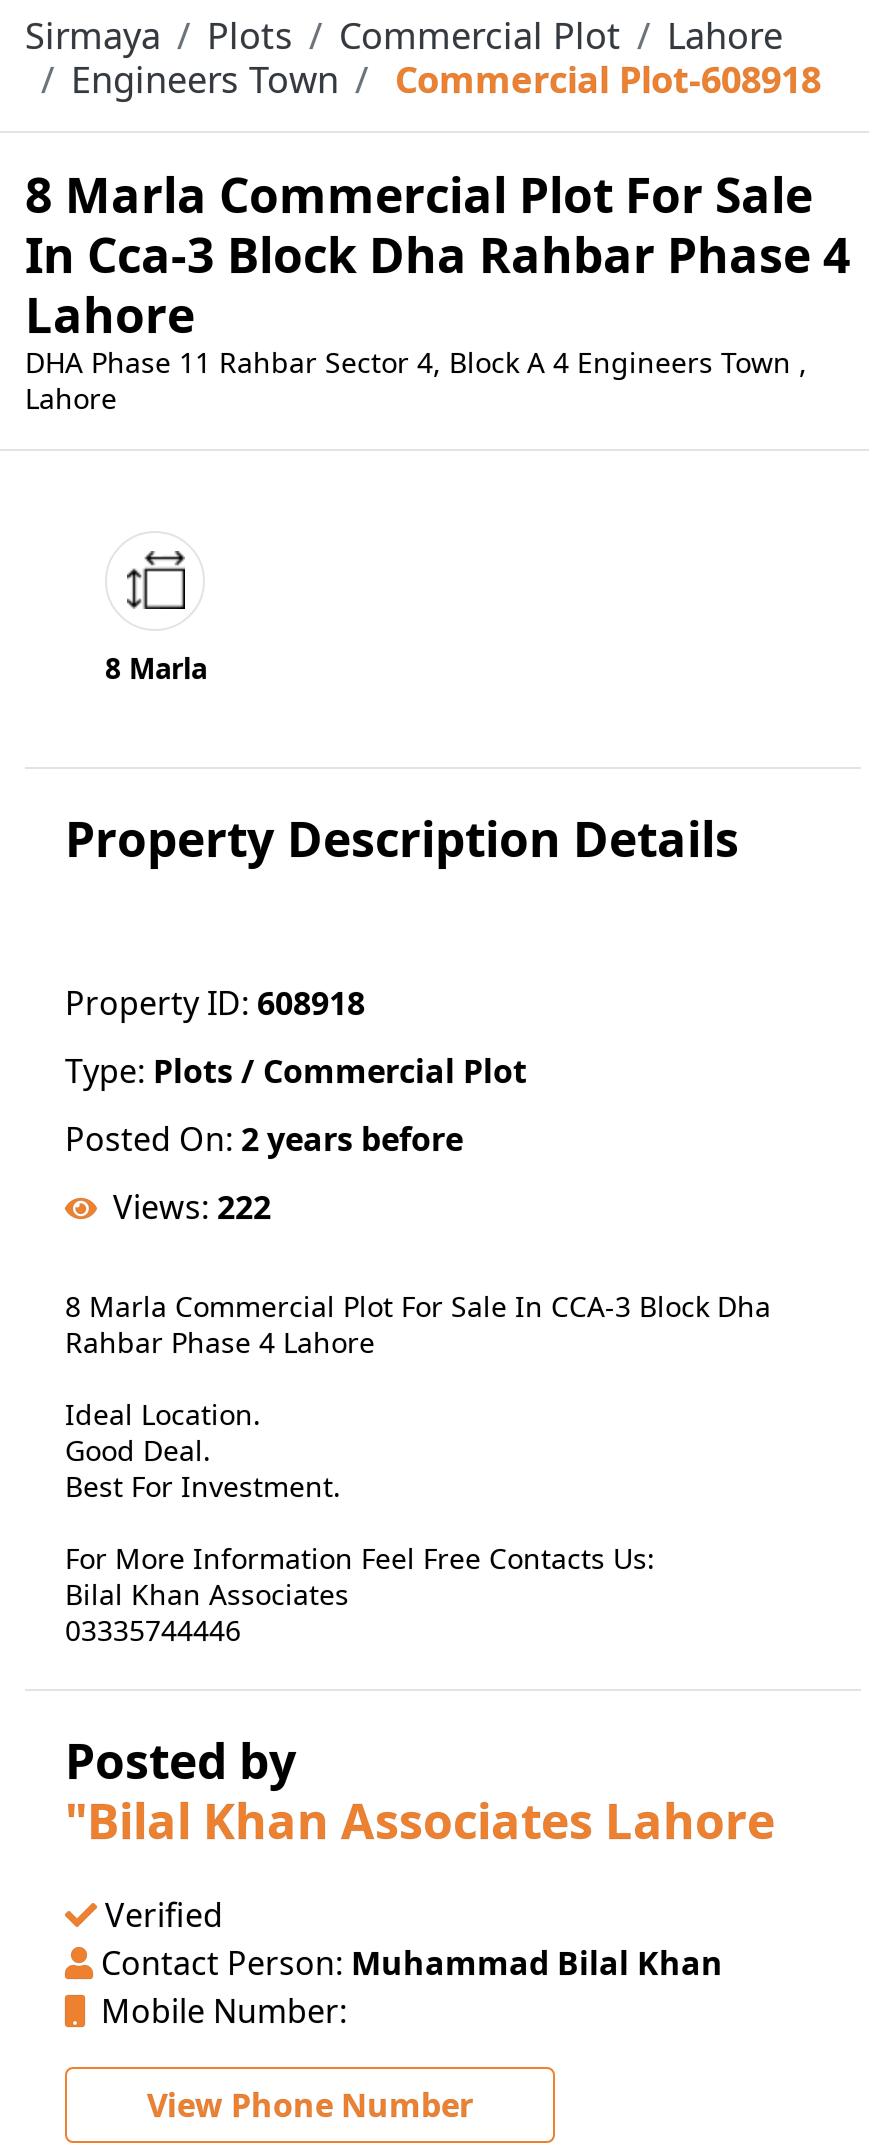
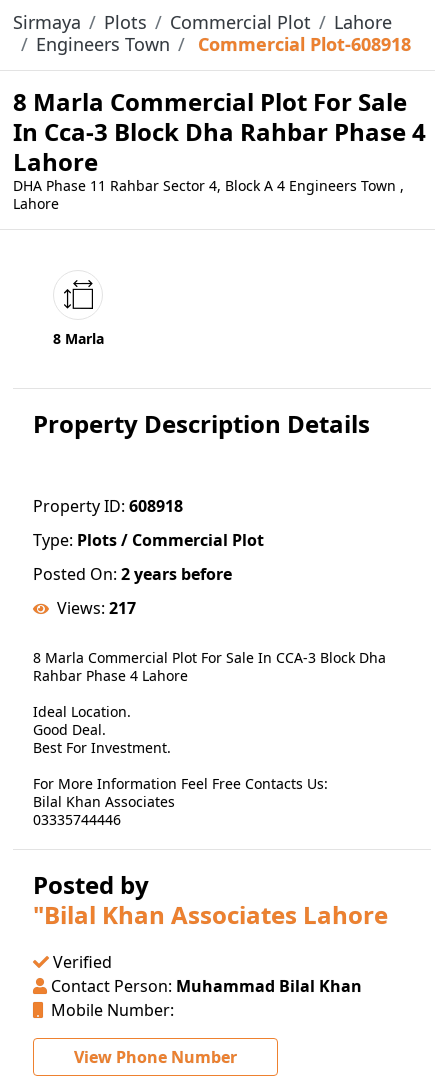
- Views: 222
+ Views: 217
